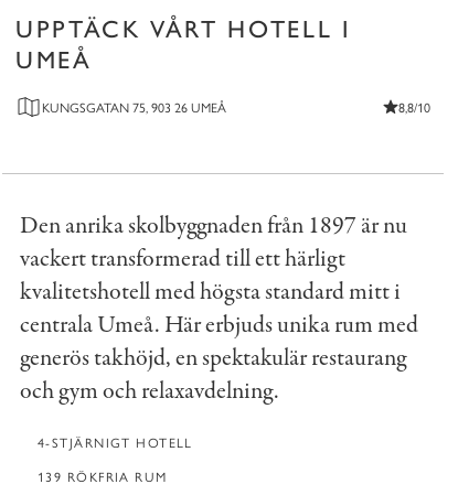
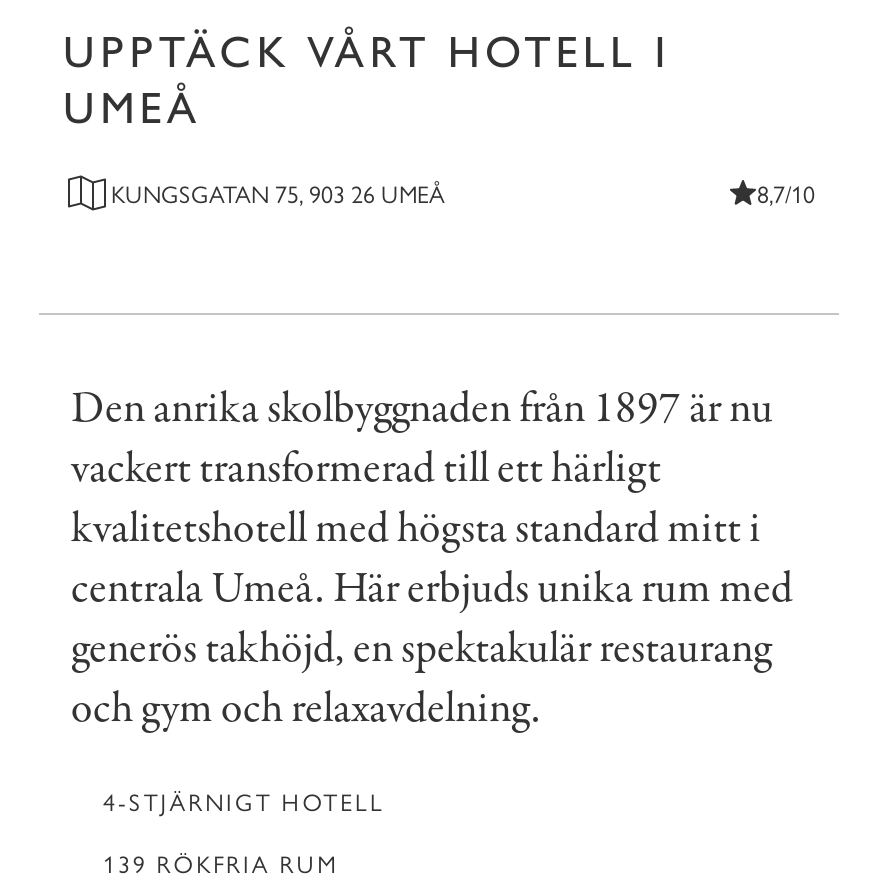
- 8,8/10
+ 8,7/10
